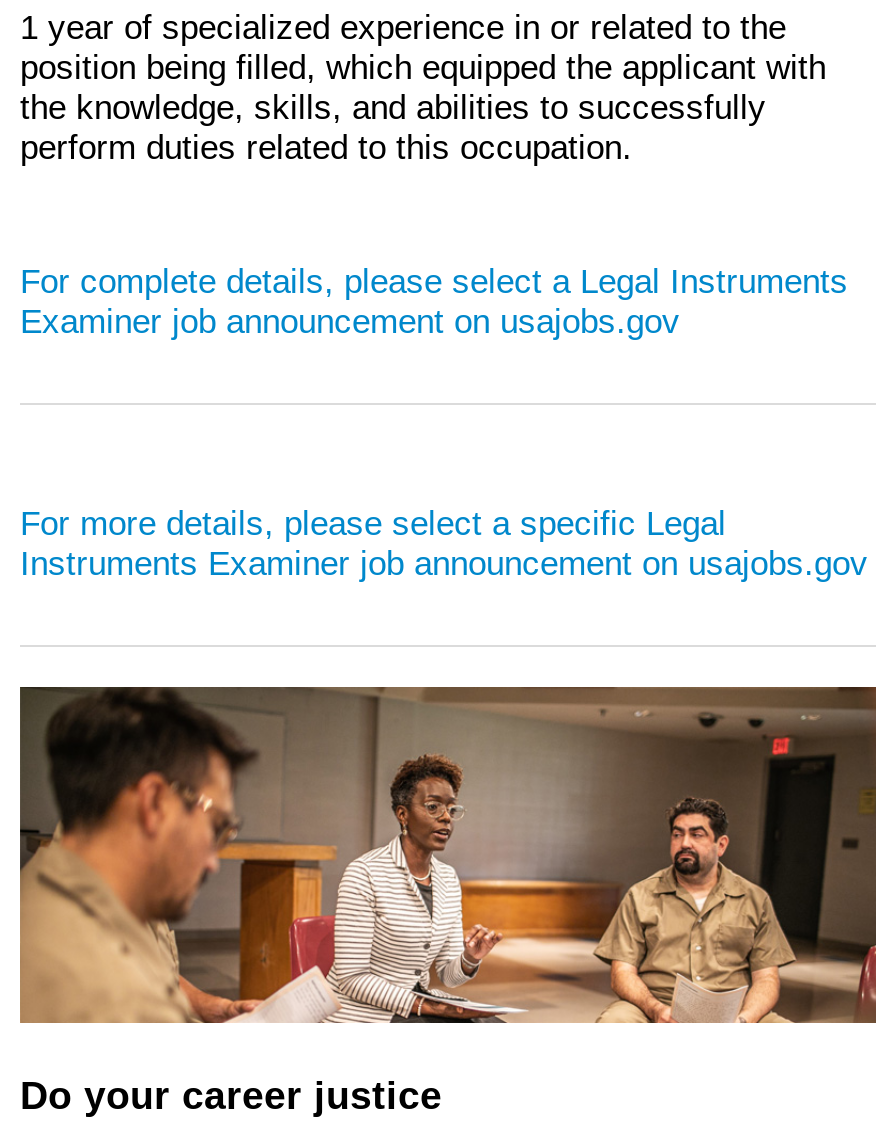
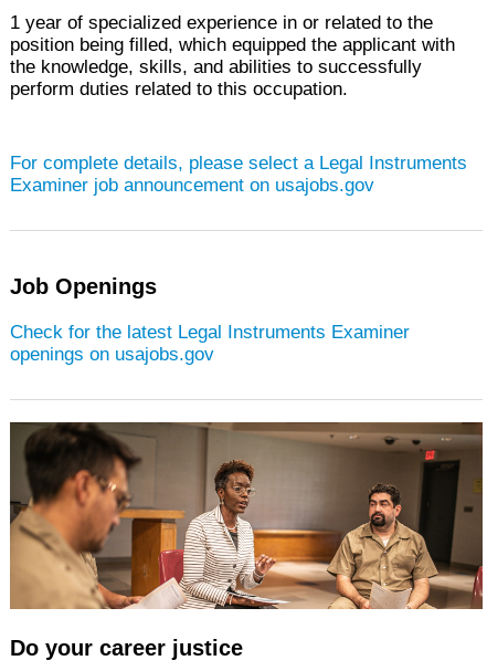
- For more details, please select a specific Legal
- Instruments Examiner job announcement on usajobs.gov
+ Job Openings
+ Check for the latest Legal Instruments Examiner
+ openings on usajobs.gov
